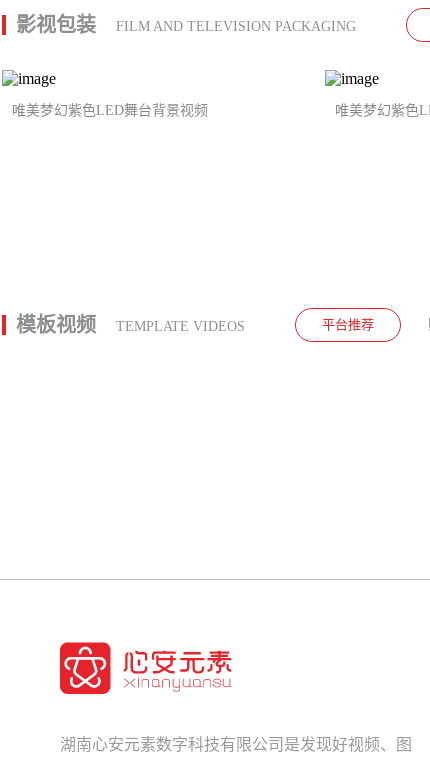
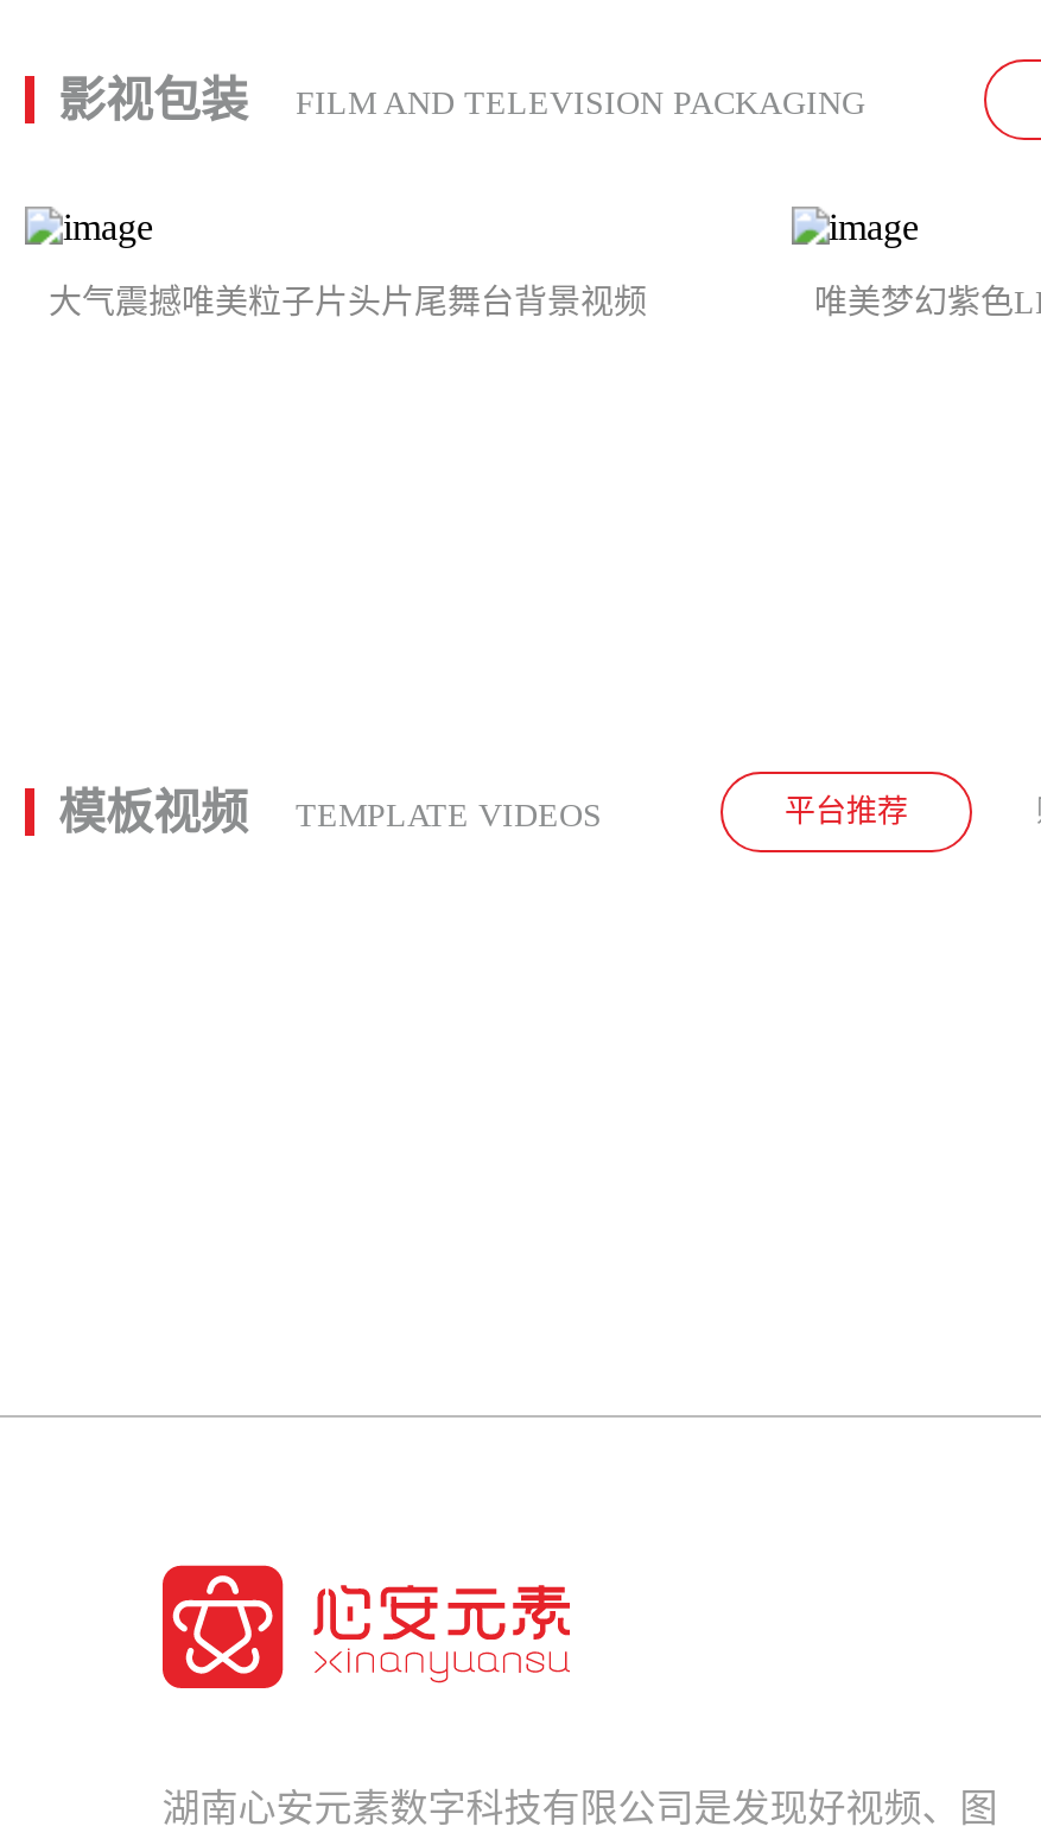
- 唯美梦幻紫色LED舞台背景视频
+ 大气震撼唯美粒子片头片尾舞台背景视频
